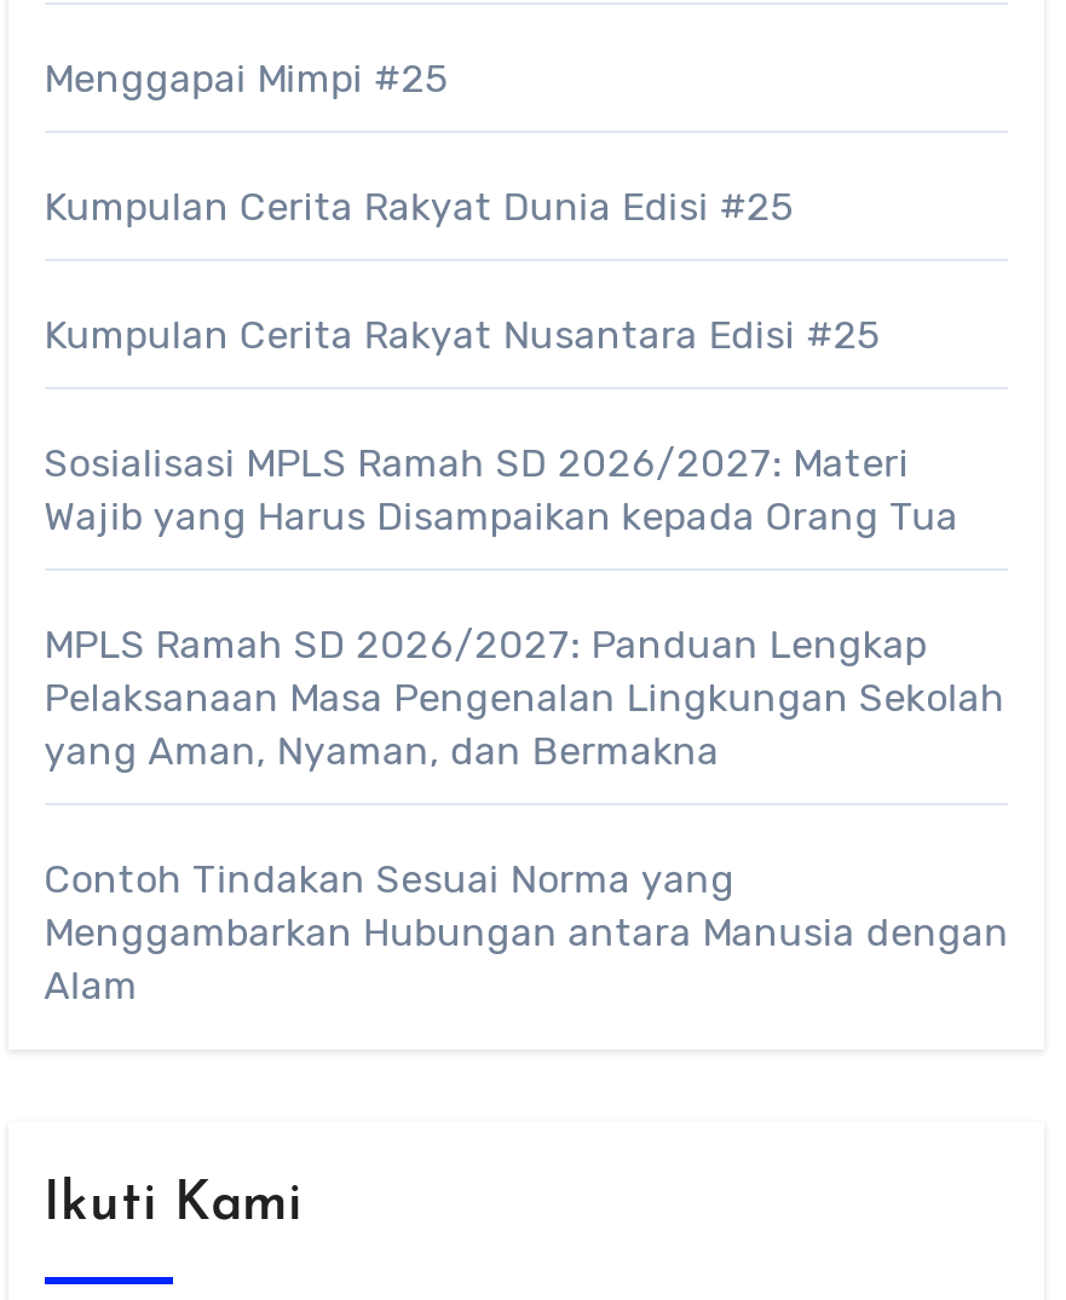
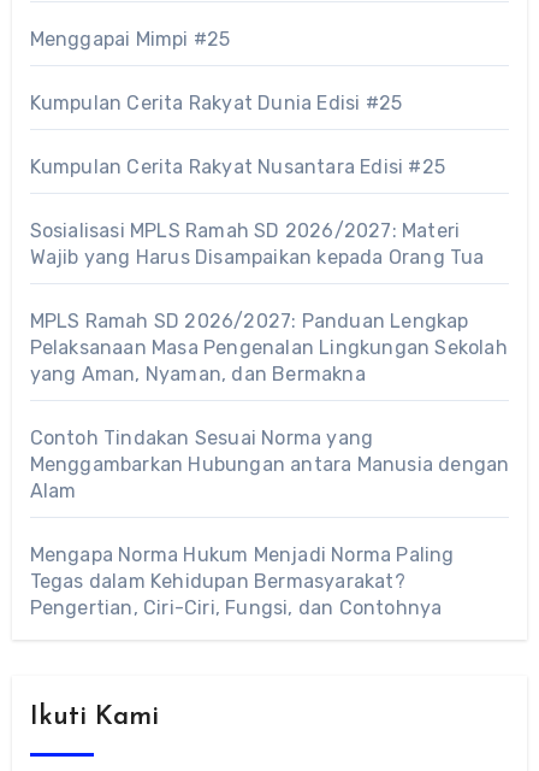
+ Mengapa Norma Hukum Menjadi Norma Paling
+ Tegas dalam Kehidupan Bermasyarakat?
+ Pengertian, Ciri-Ciri, Fungsi, dan Contohnya
